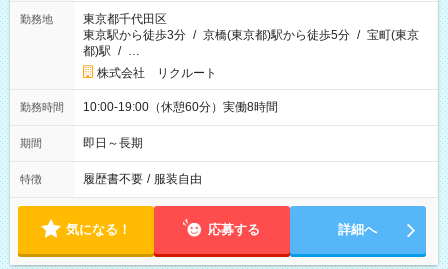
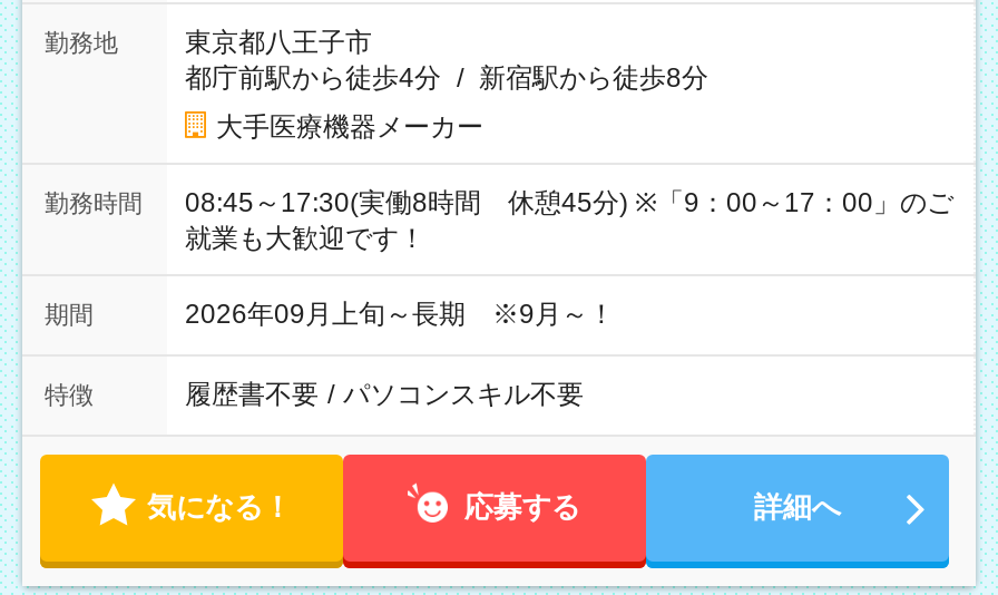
- 東京都千代田区
- 東京駅から徒歩3分 / 京橋(東京都)駅から徒歩5分 / 宝町(東京
- 都)駅 / …
+ 東京都八王子市
+ 都庁前駅から徒歩4分 / 新宿駅から徒歩8分

- 株式会社 リクルート
+ 大手医療機器メーカー

- 10:00-19:00（休憩60分）実働8時間
+ 08:45～17:30(実働8時間 休憩45分) ※「9：00～17：00」のご
+ 就業も大歓迎です！

- 即日～長期
+ 2026年09月上旬～長期 ※9月～！

- 履歴書不要 / 服装自由
+ 履歴書不要 / パソコンスキル不要
